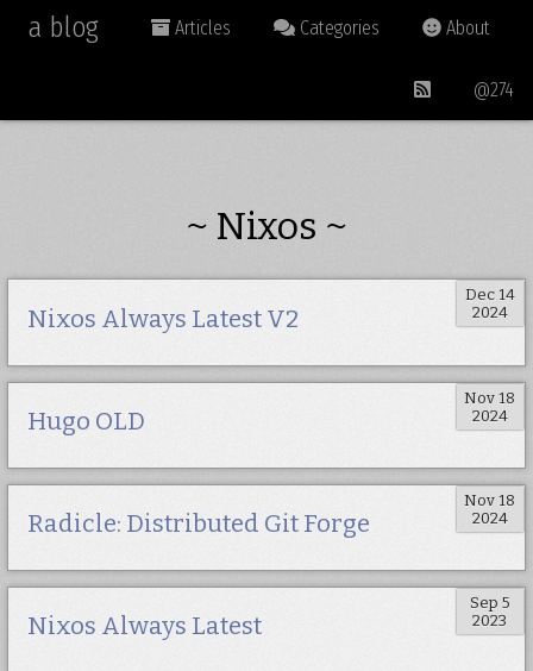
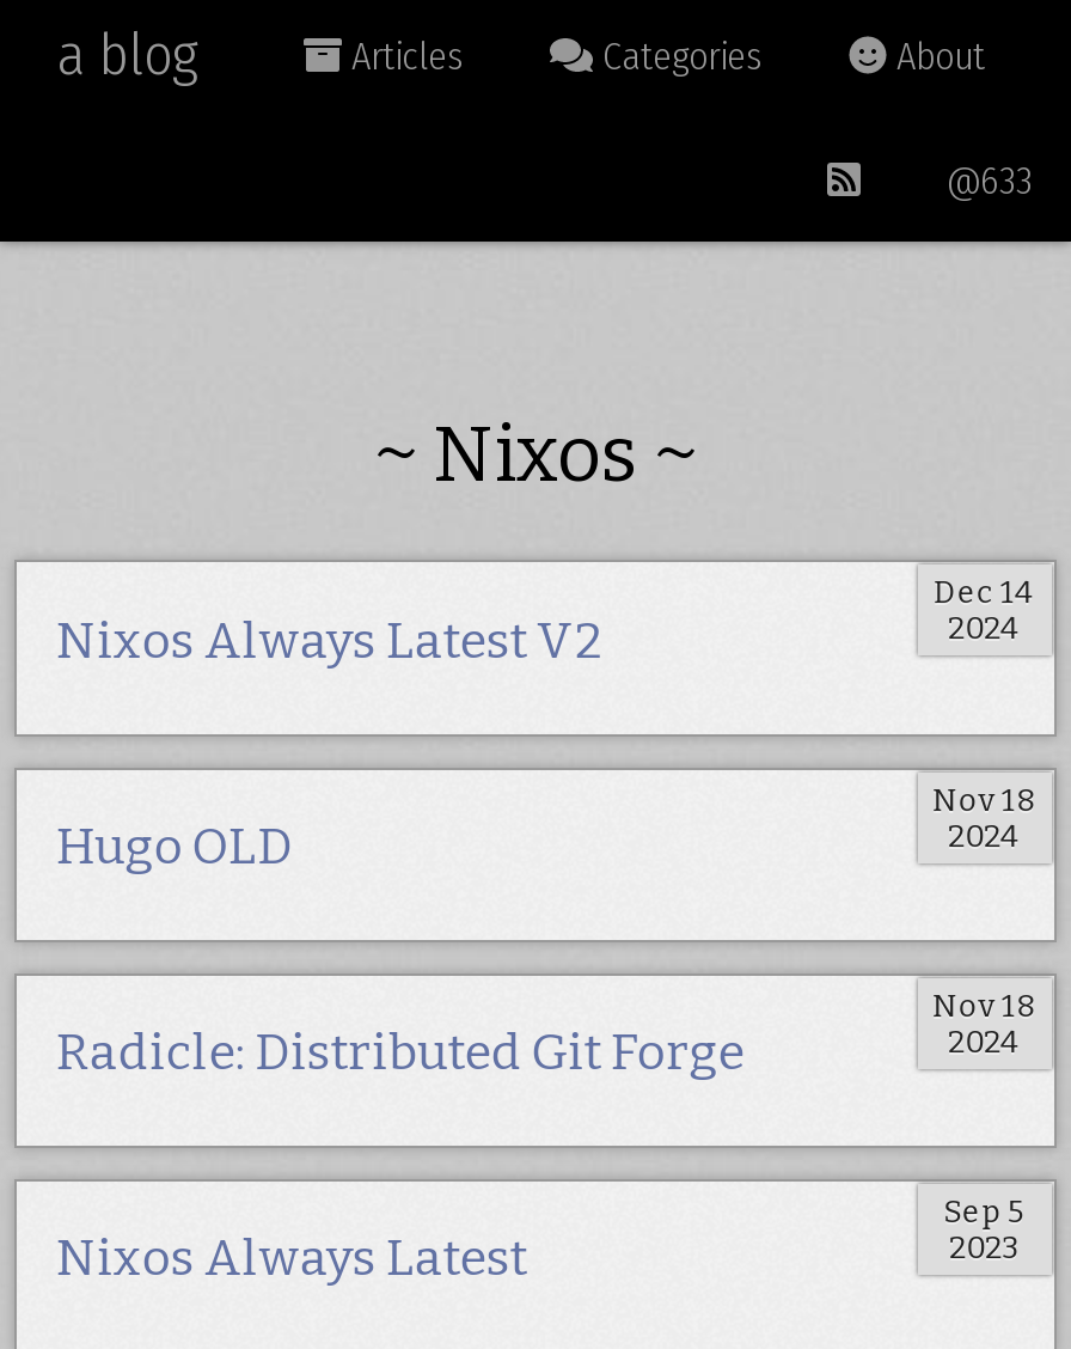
- @274
+ @633
